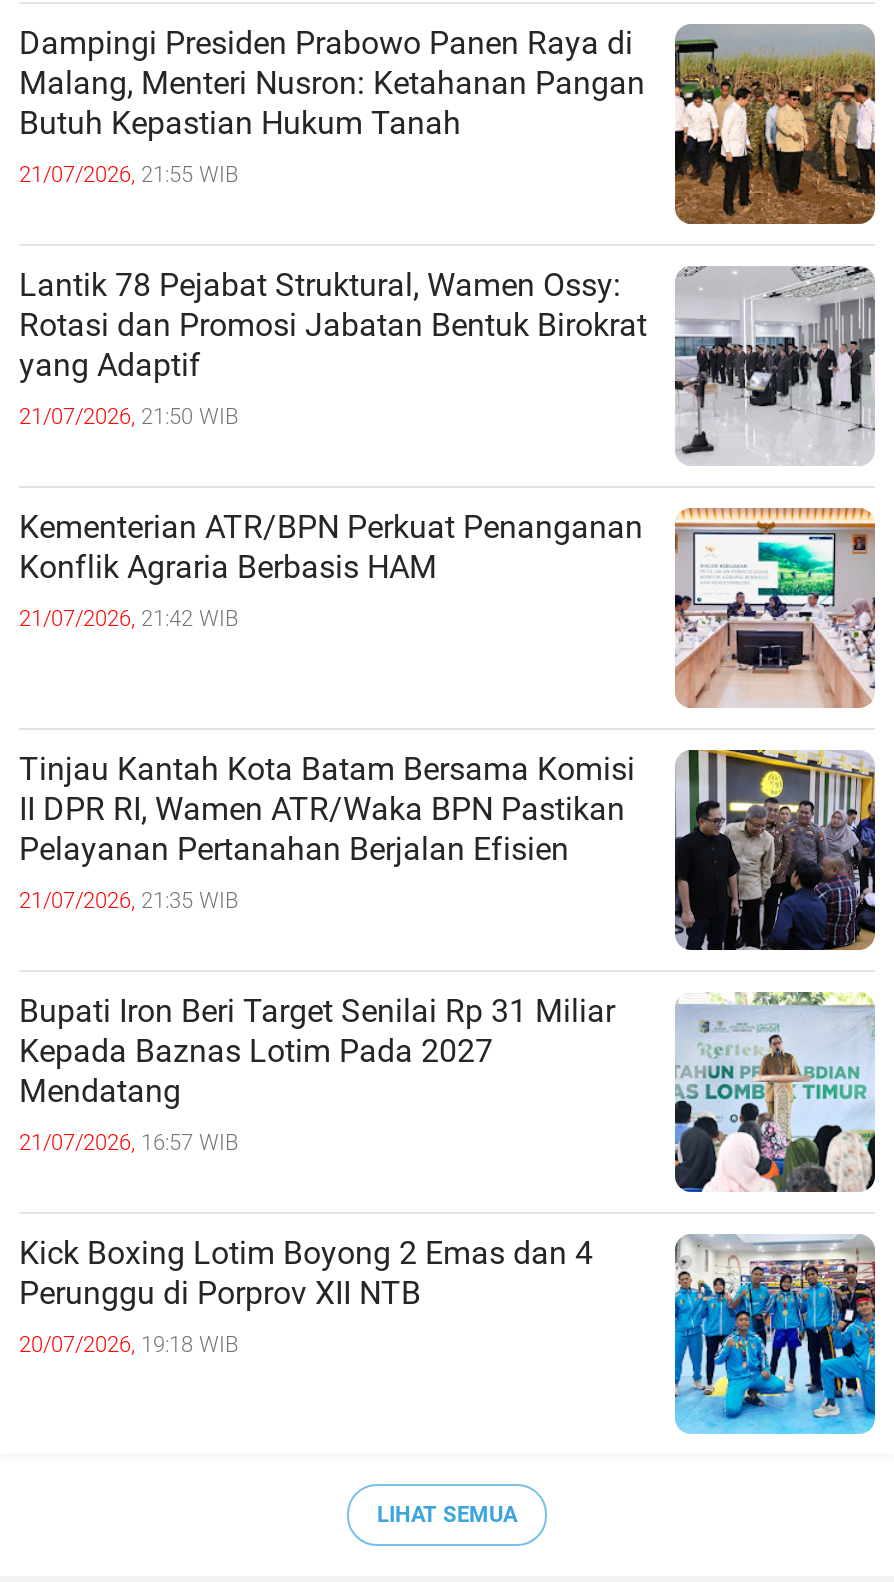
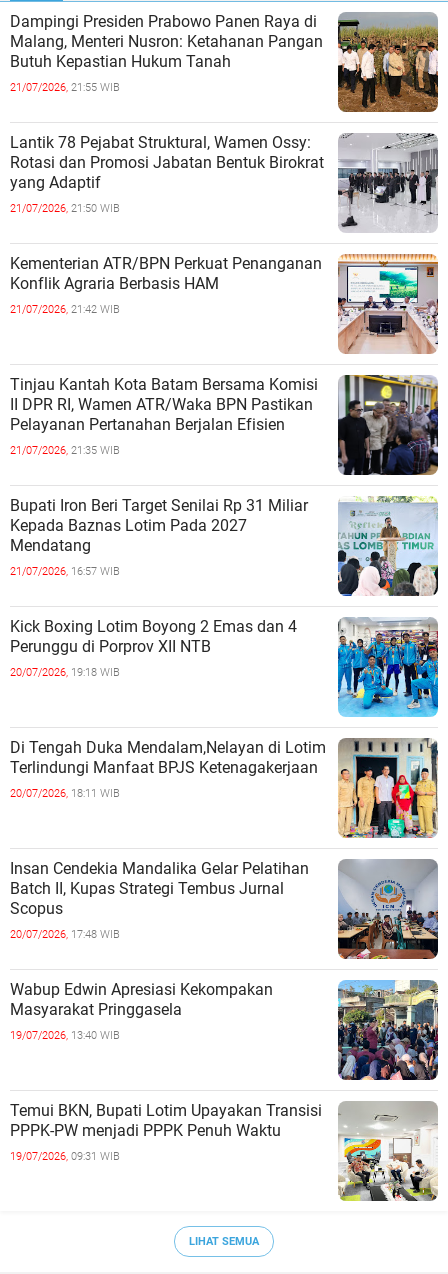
+ [image]
+ Di Tengah Duka Mendalam,Nelayan di Lotim
+ Terlindungi Manfaat BPJS Ketenagakerjaan
+ 20/07/2026, 18:11 WIB

+ [image]
+ Insan Cendekia Mandalika Gelar Pelatihan
+ Batch II, Kupas Strategi Tembus Jurnal
+ Scopus
+ 20/07/2026, 17:48 WIB
+ Wabup Edwin Apresiasi Kekompakan
+ Masyarakat Pringgasela
+ 19/07/2026, 13:40 WIB

+ [image]
+ Temui BKN, Bupati Lotim Upayakan Transisi
+ PPPK-PW menjadi PPPK Penuh Waktu
+ 19/07/2026, 09:31 WIB

+ [image]
